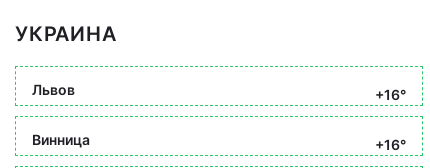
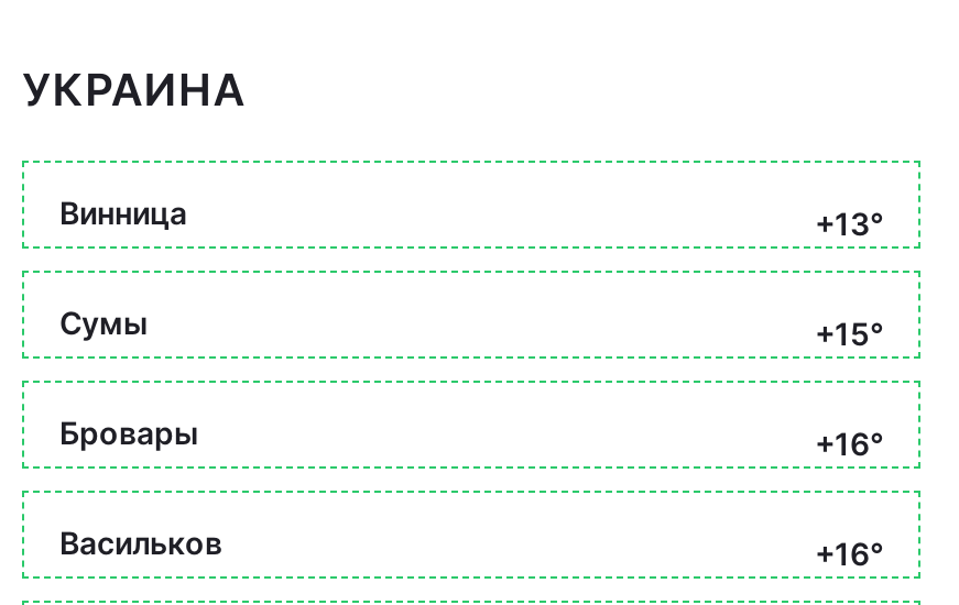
- Львов
+ Винница
+ +13°
+ Сумы
+ +15°
+ Бровары

- Винница
+ Васильков
